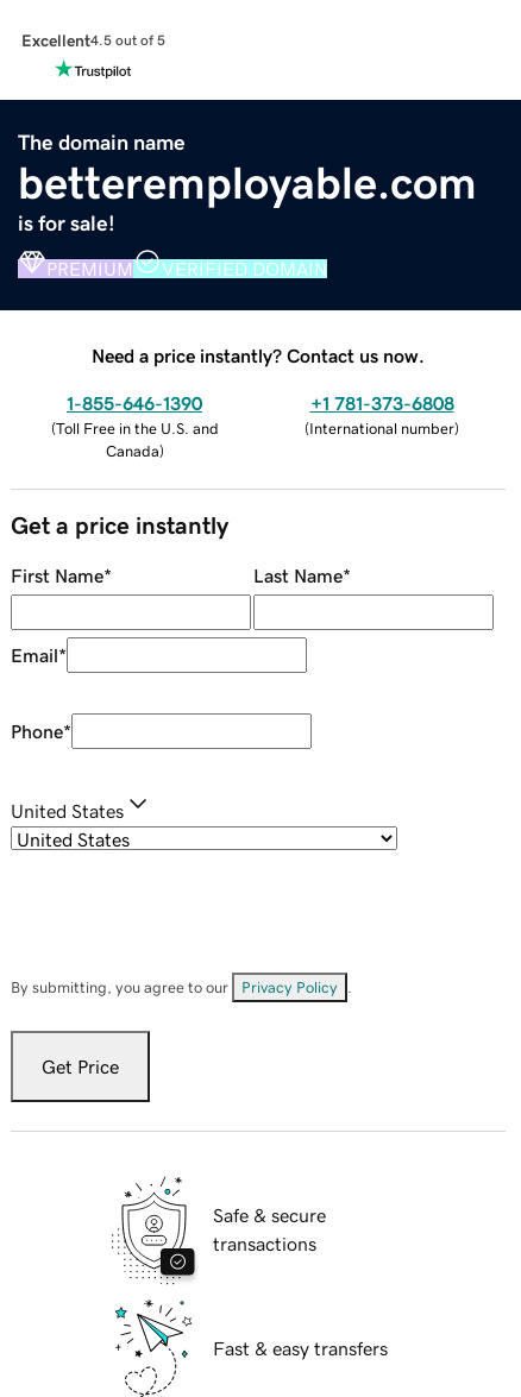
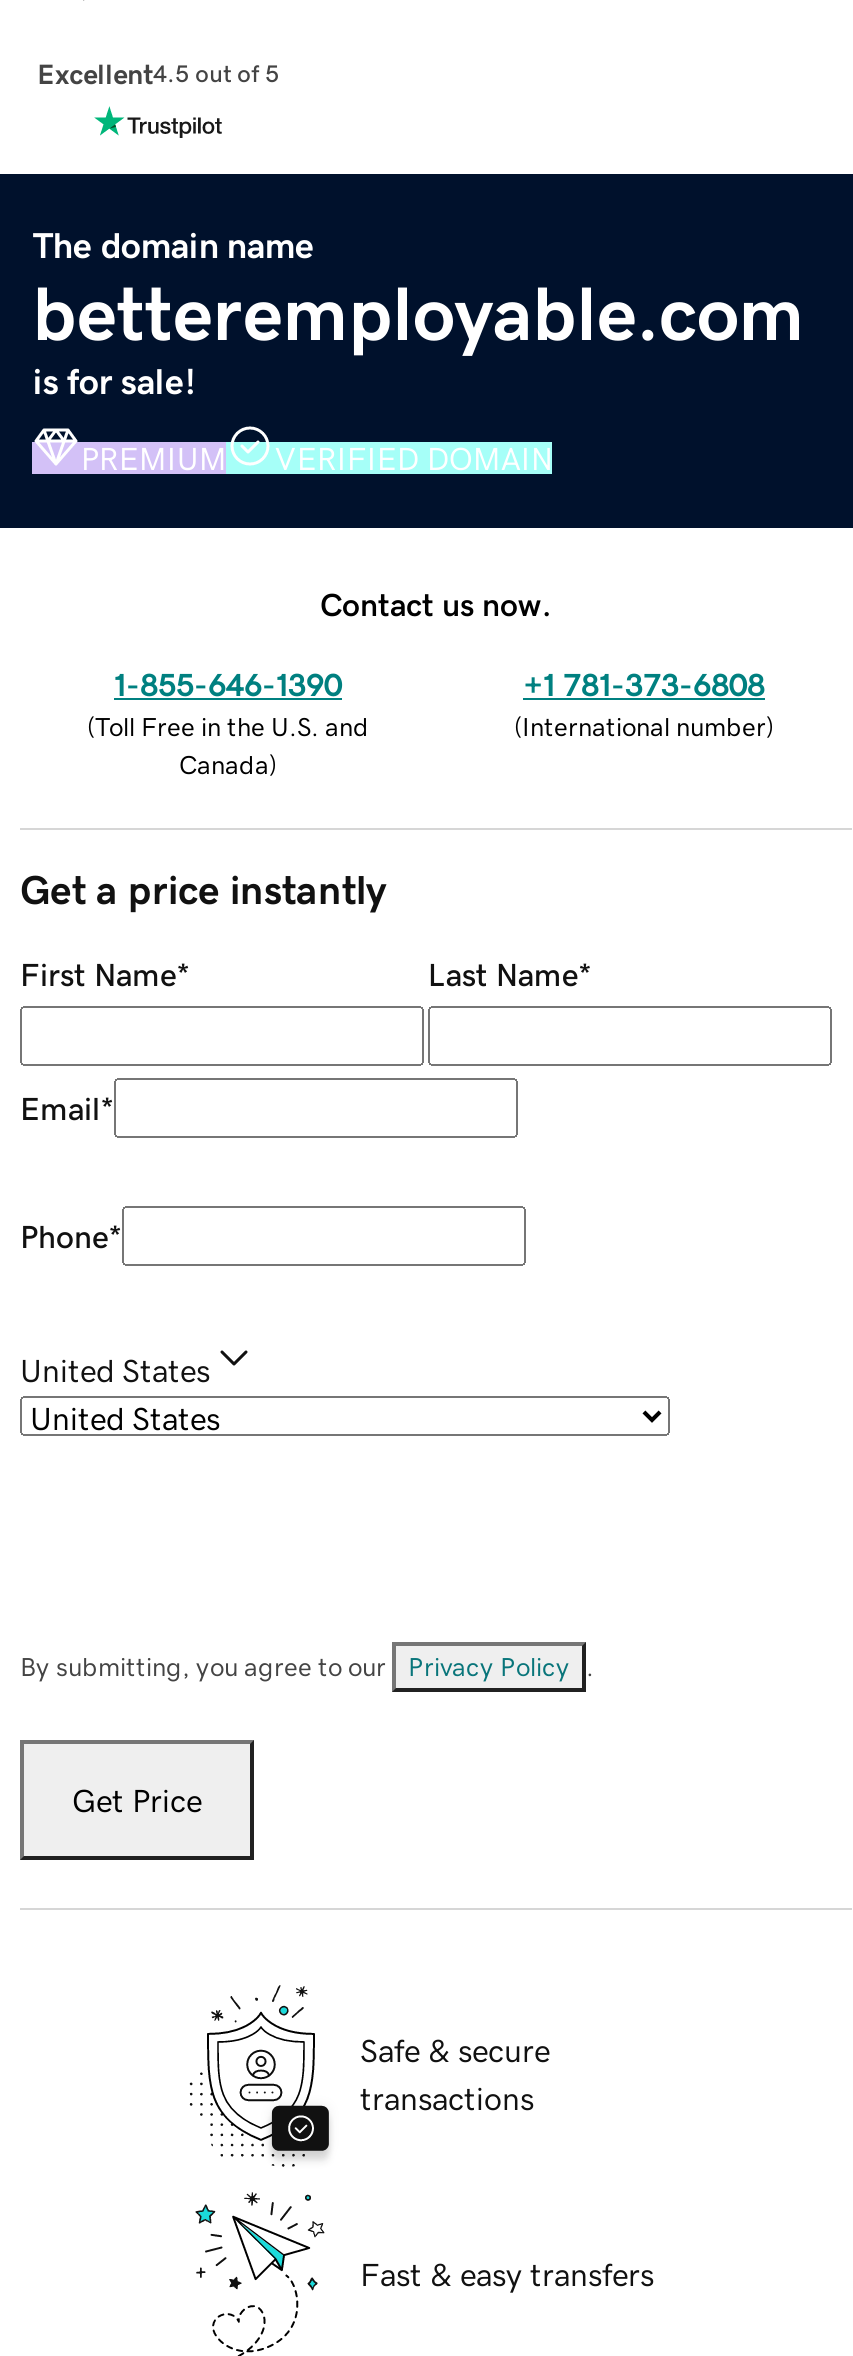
- Need a price instantly? Contact us now.
+ Contact us now.
